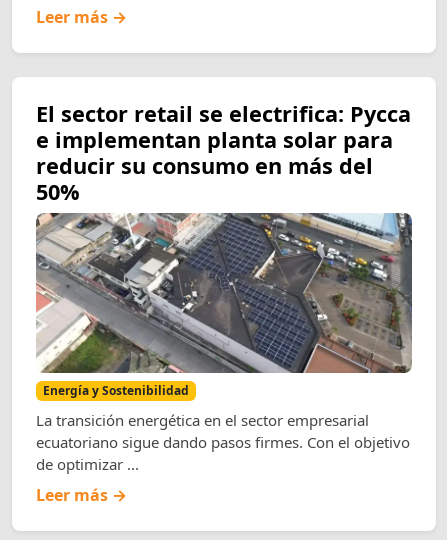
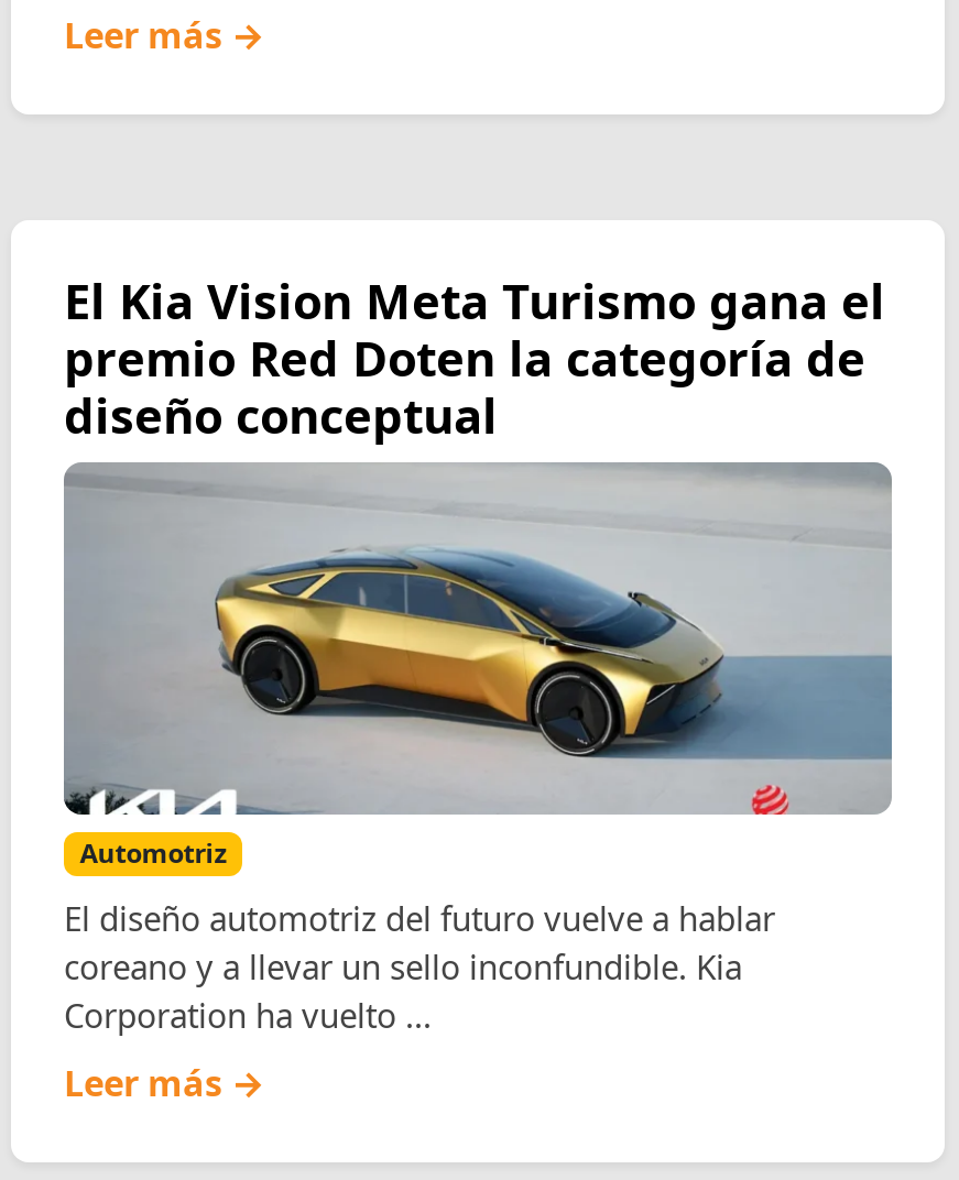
- El sector retail se electrifica: Pycca
- e implementan planta solar para
- reducir su consumo en más del
- 50%
+ El Kia Vision Meta Turismo gana el
+ premio Red Doten la categoría de
+ diseño conceptual

- [image]
- Energía y Sostenibilidad
+ [image]
+ Automotriz

- La transición energética en el sector empresarial
- ecuatoriano sigue dando pasos firmes. Con el objetivo
- de optimizar ...
+ El diseño automotriz del futuro vuelve a hablar
+ coreano y a llevar un sello inconfundible. Kia
+ Corporation ha vuelto ...
